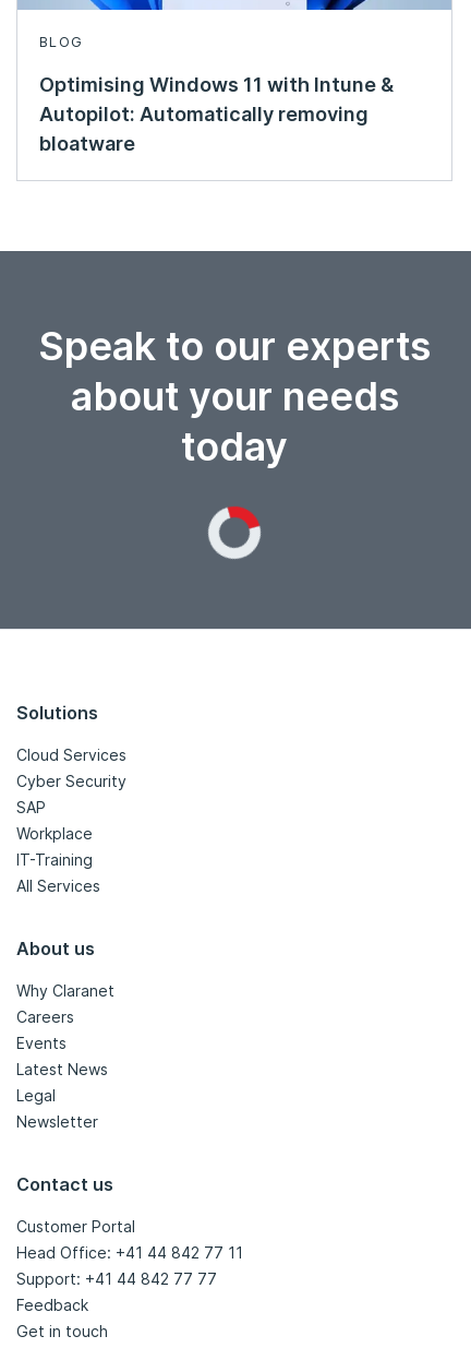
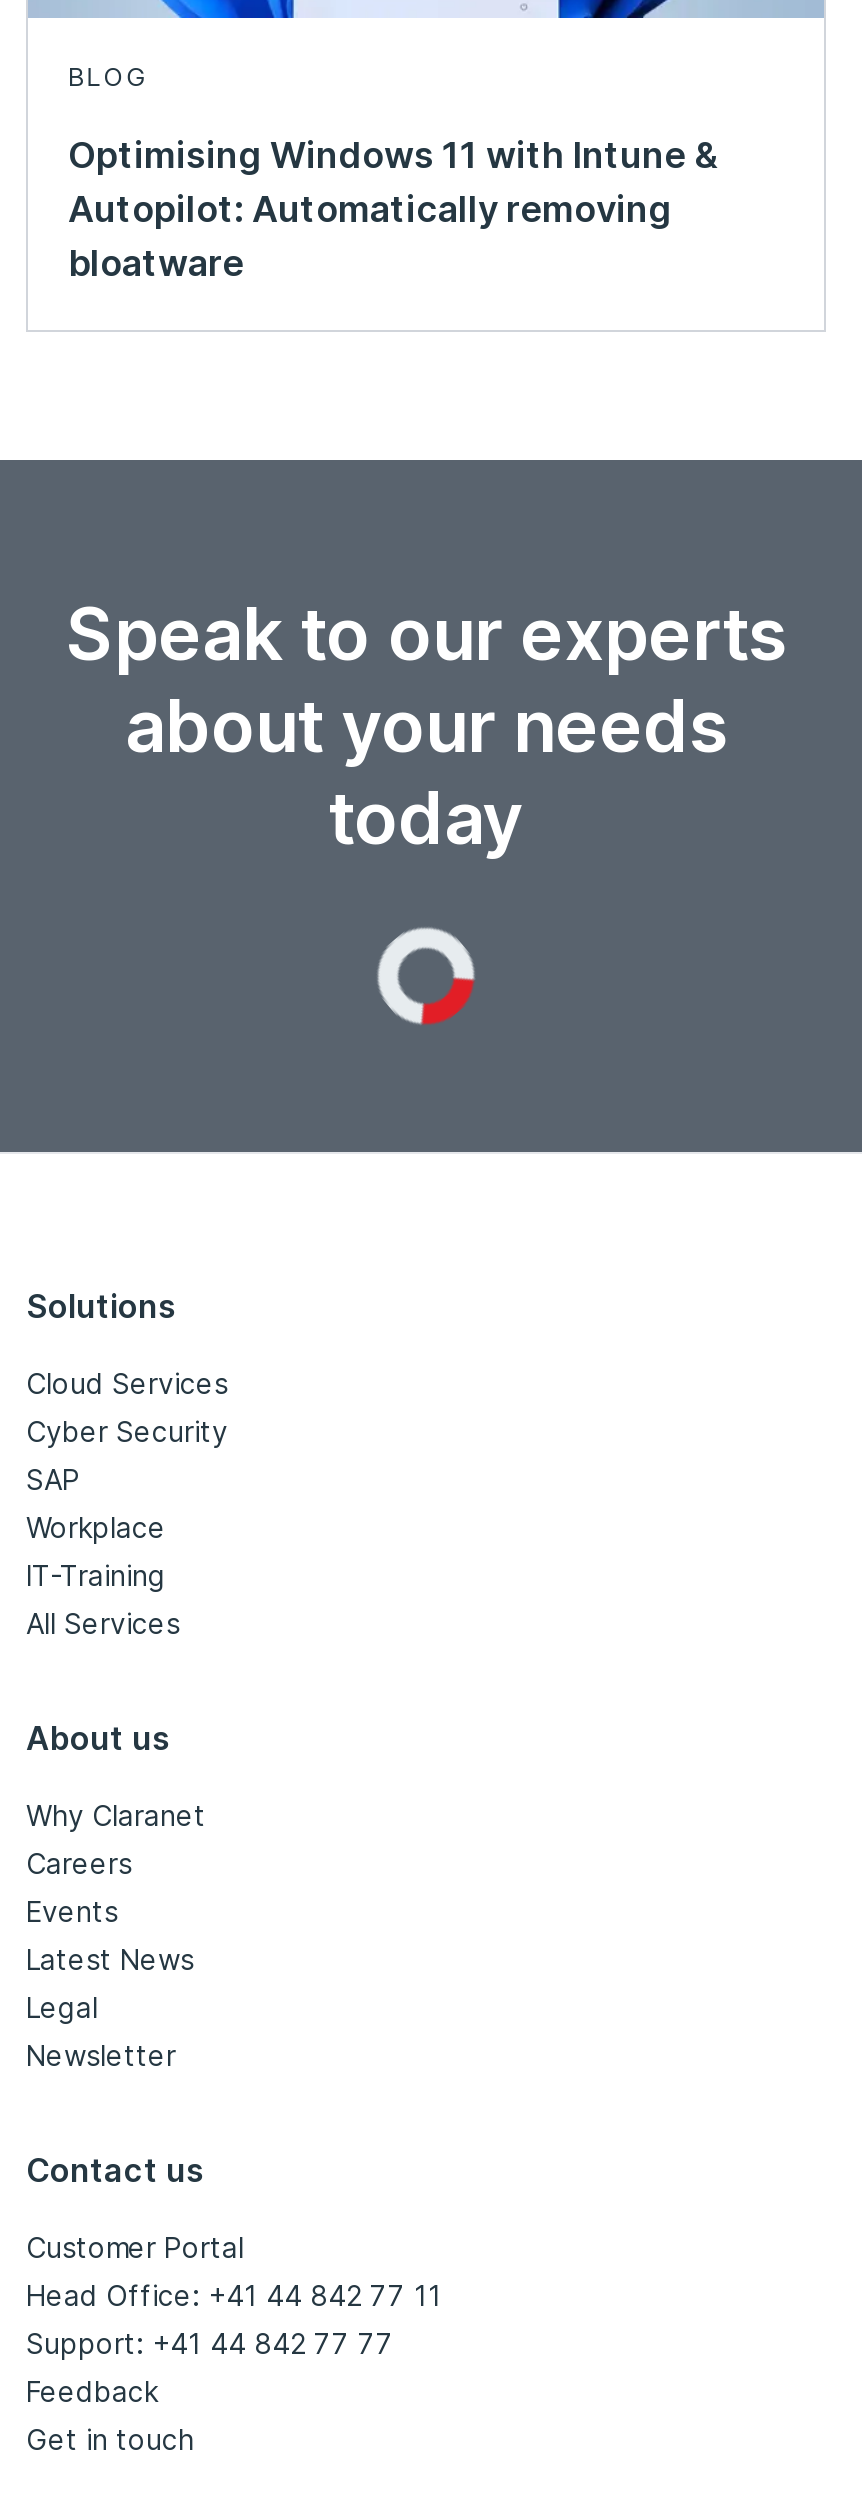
- [image]
+ [image]
